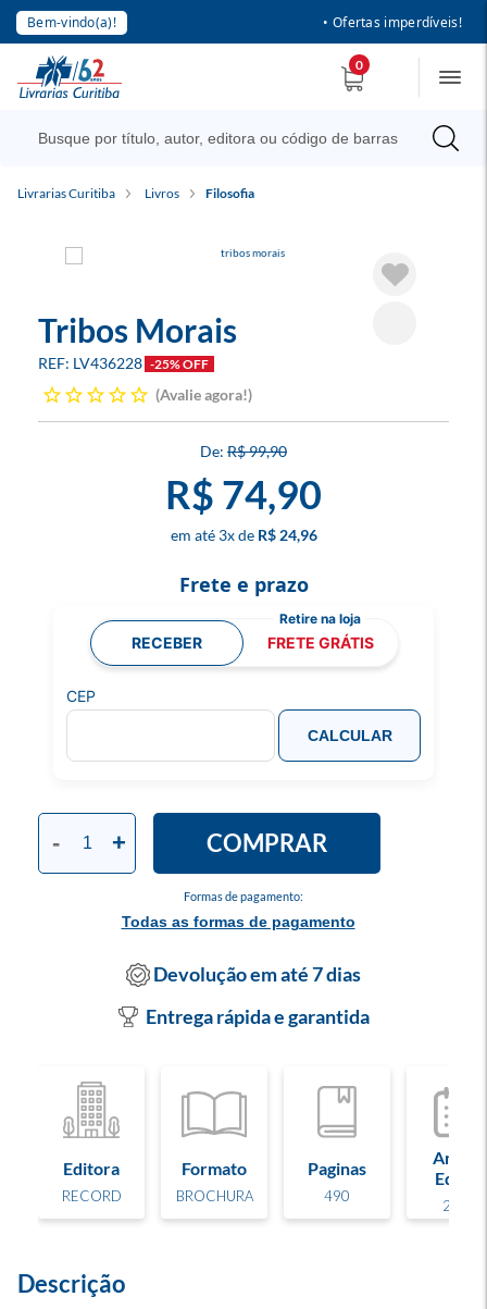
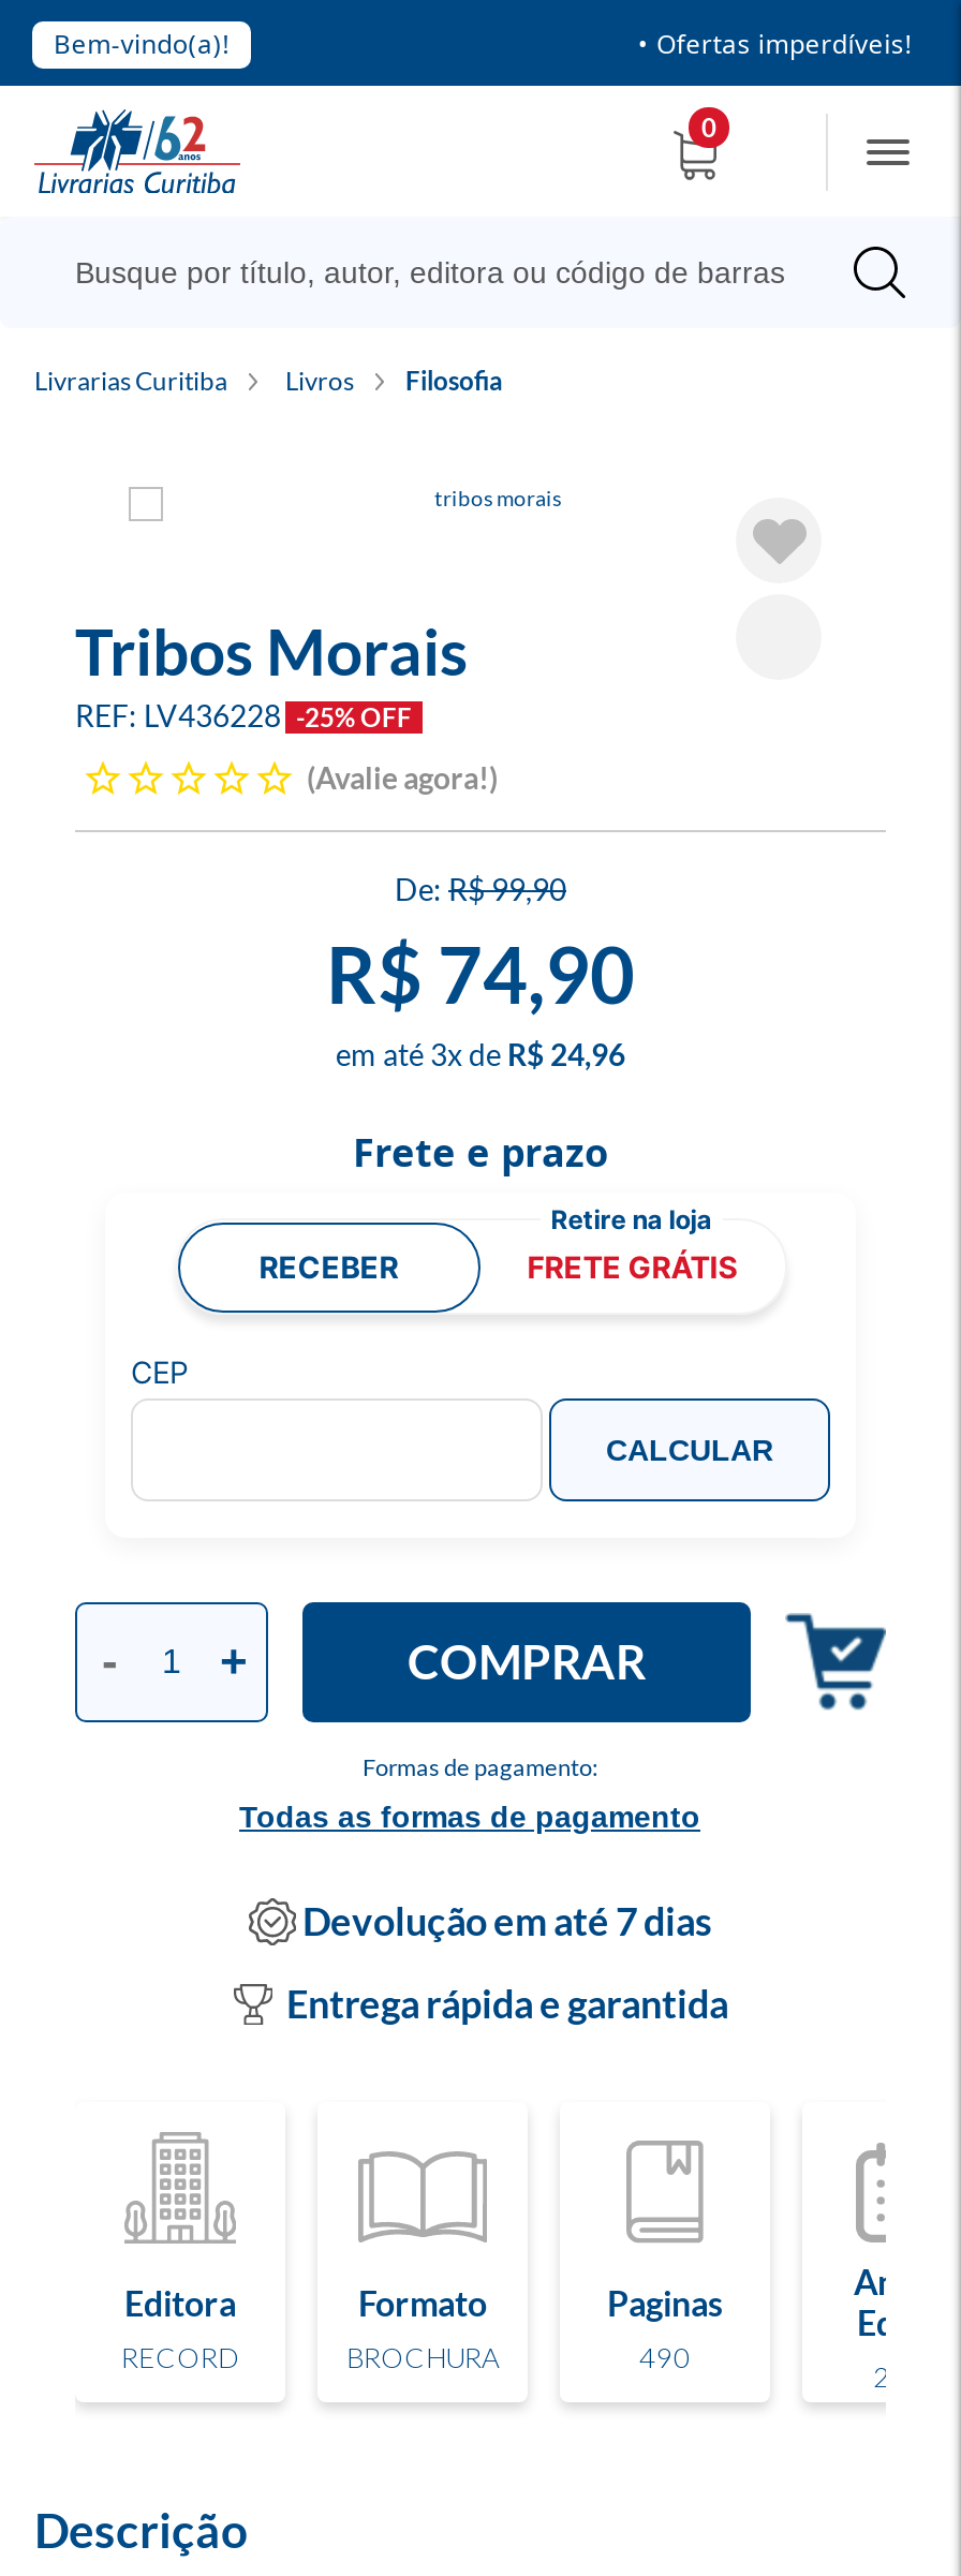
+ [image]
